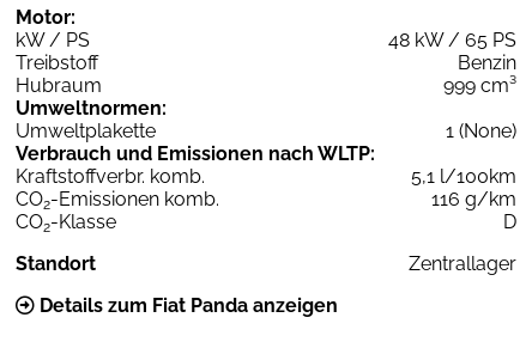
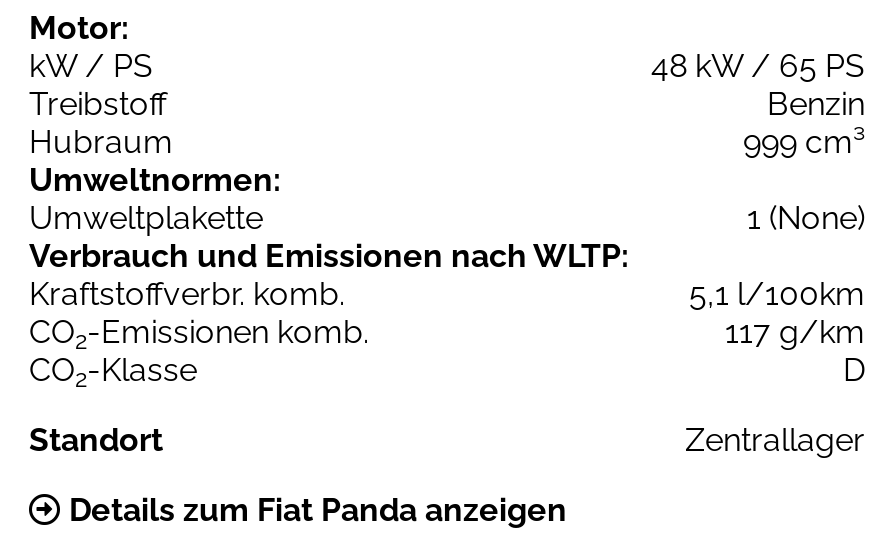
- 116 g/km
+ 117 g/km
